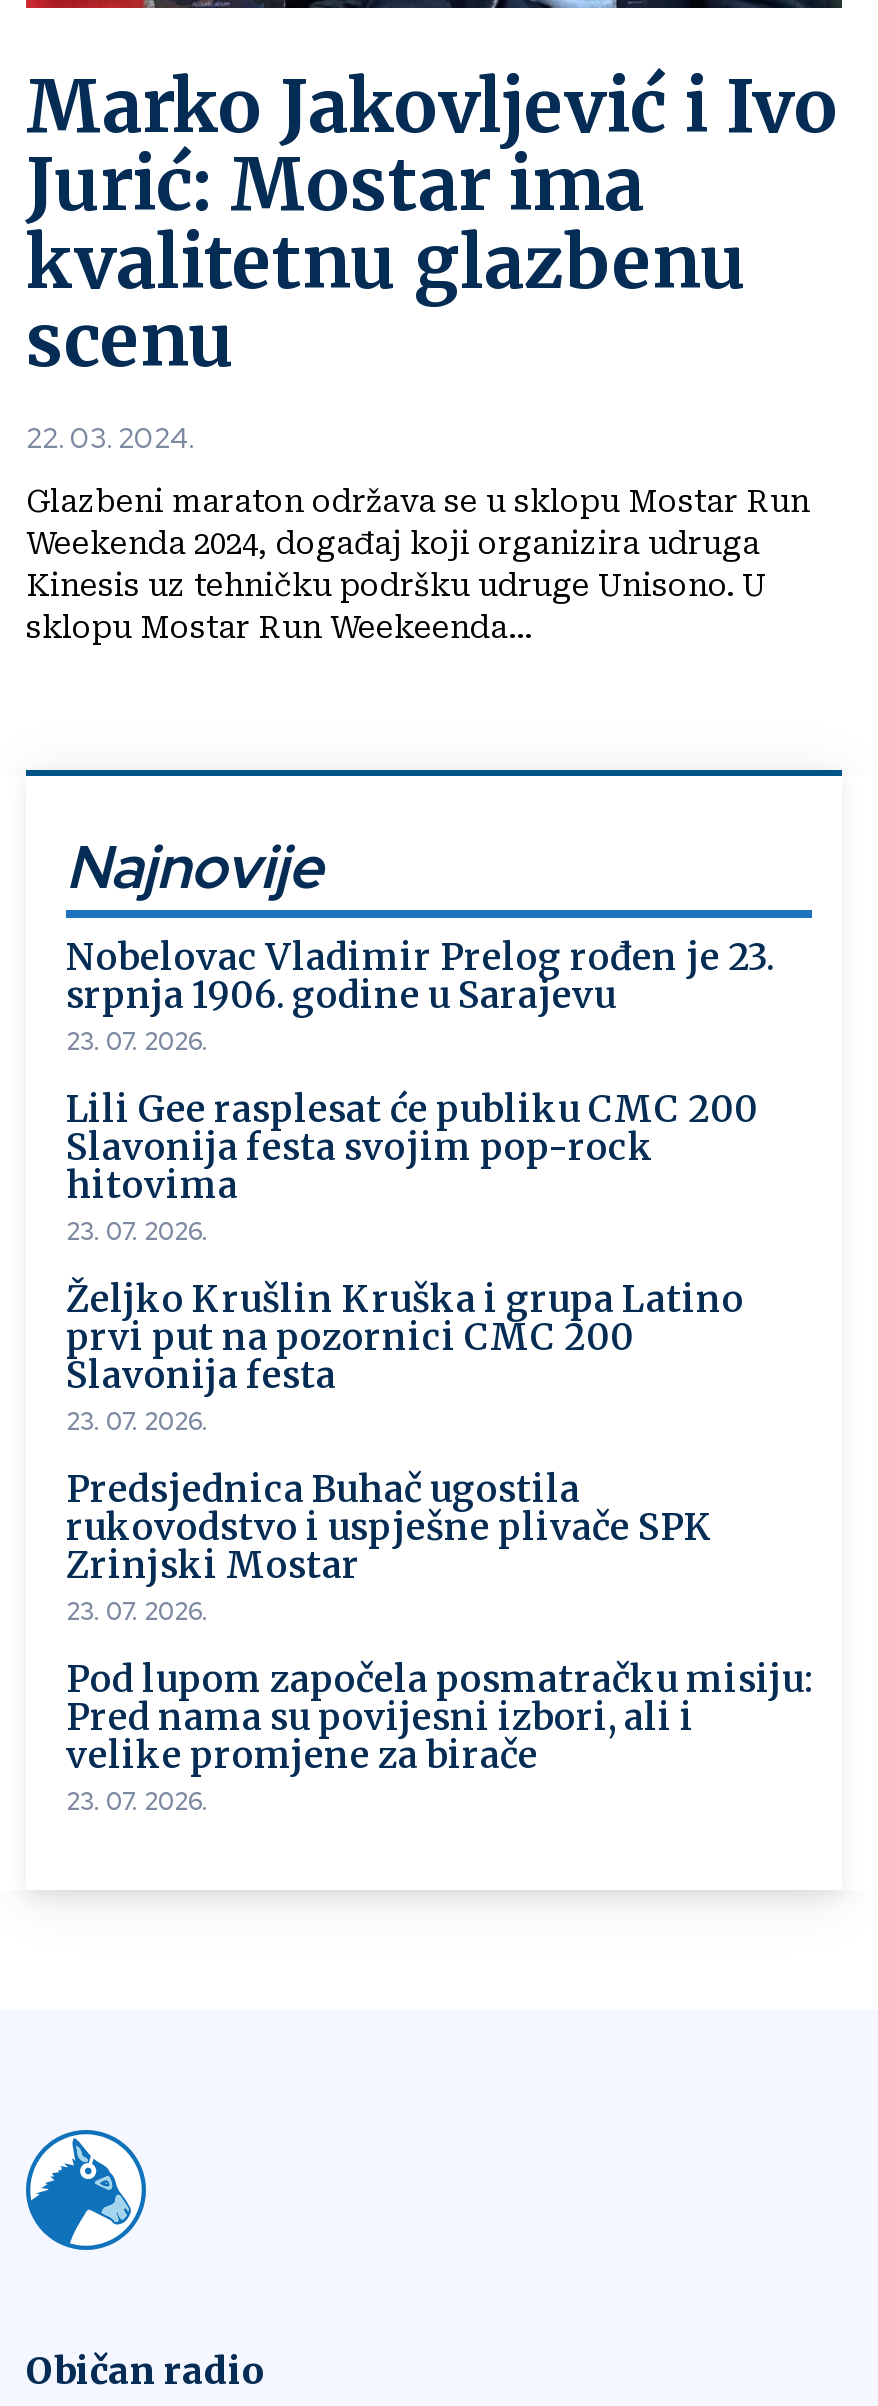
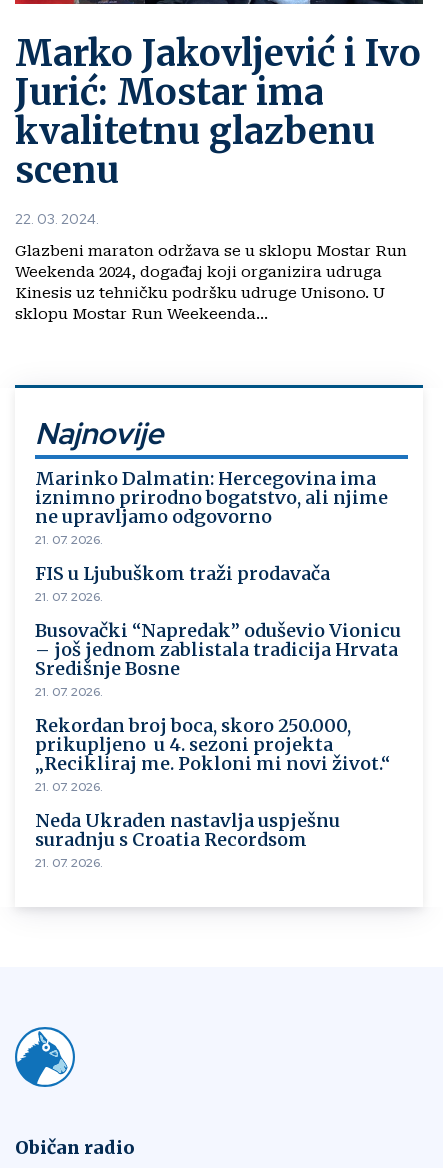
- Nobelovac Vladimir Prelog rođen je 23.
- srpnja 1906. godine u Sarajevu
- 23. 07. 2026.
+ Marinko Dalmatin: Hercegovina ima
+ iznimno prirodno bogatstvo, ali njime
+ ne upravljamo odgovorno
+ 21. 07. 2026.

- Lili Gee rasplesat će publiku CMC 200
- Slavonija festa svojim pop-rock
- hitovima
- 23. 07. 2026.
+ FIS u Ljubuškom traži prodavača
+ 21. 07. 2026.

- Željko Krušlin Kruška i grupa Latino
- prvi put na pozornici CMC 200
- Slavonija festa
- 23. 07. 2026.
+ Busovački “Napredak” oduševio Vionicu
+ – još jednom zablistala tradicija Hrvata
+ Središnje Bosne
+ 21. 07. 2026.

- Predsjednica Buhač ugostila
- rukovodstvo i uspješne plivače SPK
- Zrinjski Mostar
- 23. 07. 2026.
+ Rekordan broj boca, skoro 250.000,
+ prikupljeno u 4. sezoni projekta
+ „Recikliraj me. Pokloni mi novi život.“
+ 21. 07. 2026.

- Pod lupom započela posmatračku misiju:
- Pred nama su povijesni izbori, ali i
- velike promjene za birače
- 23. 07. 2026.
+ Neda Ukraden nastavlja uspješnu
+ suradnju s Croatia Recordsom
+ 21. 07. 2026.
